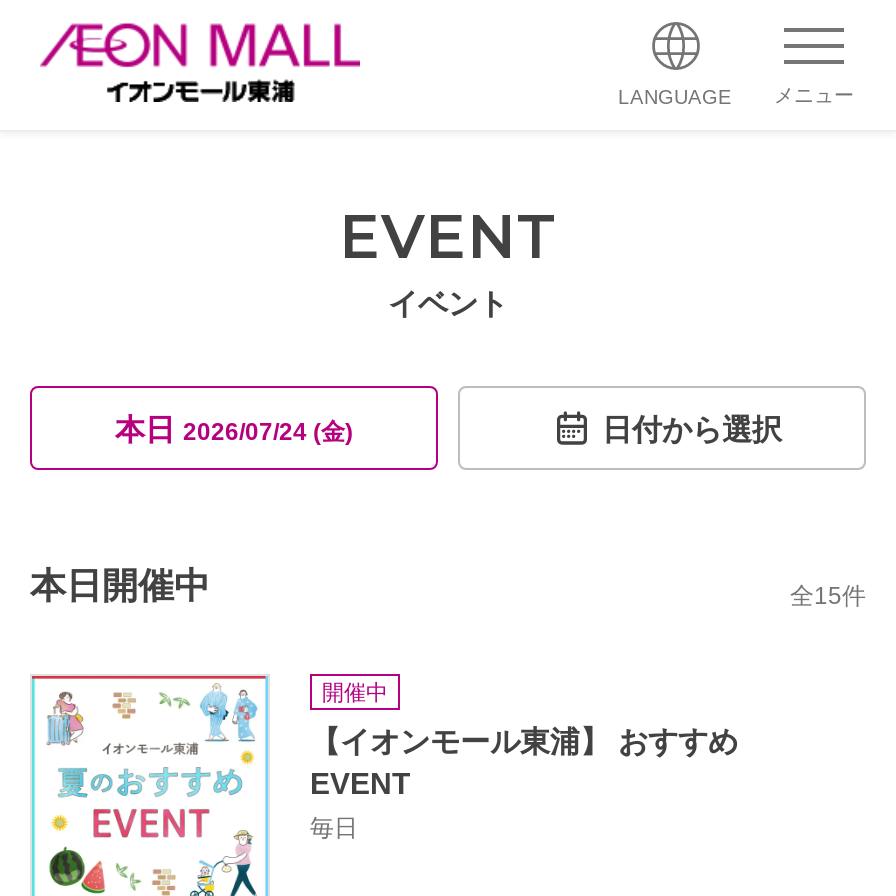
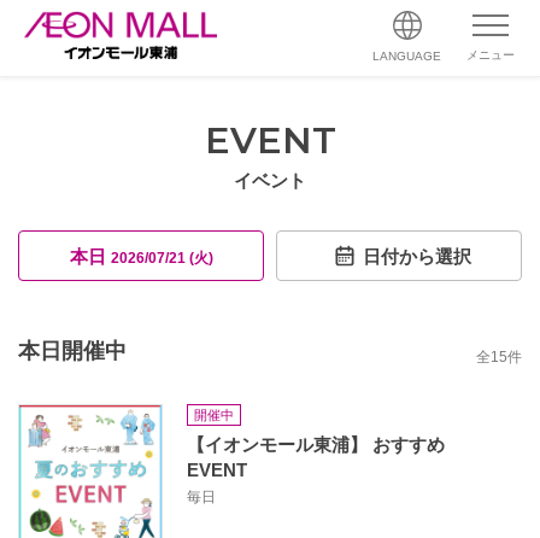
- 本日2026/07/24 (金)
+ 本日2026/07/21 (火)
